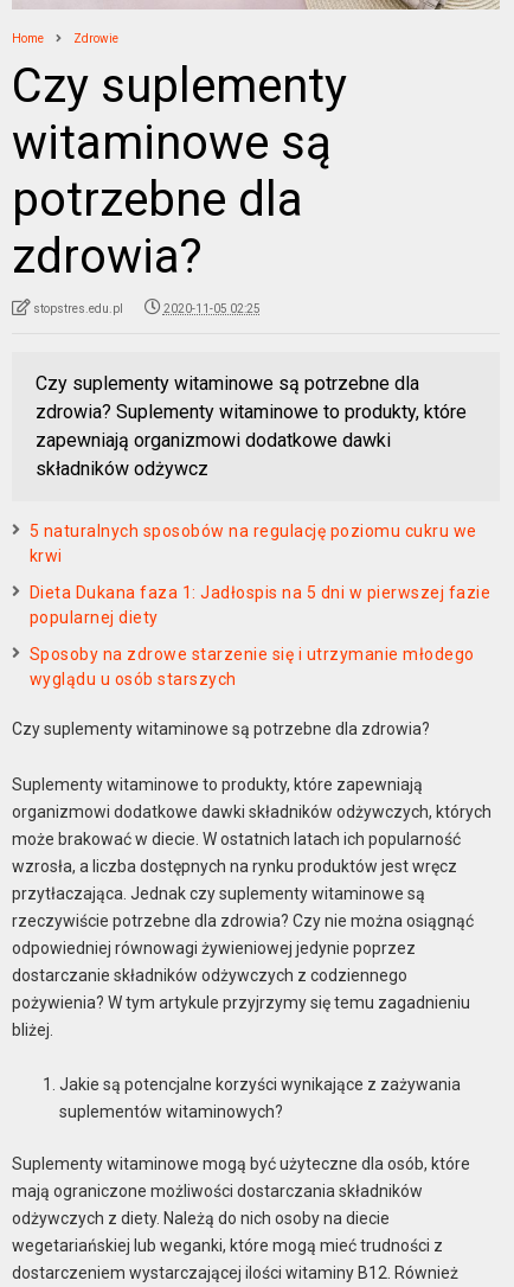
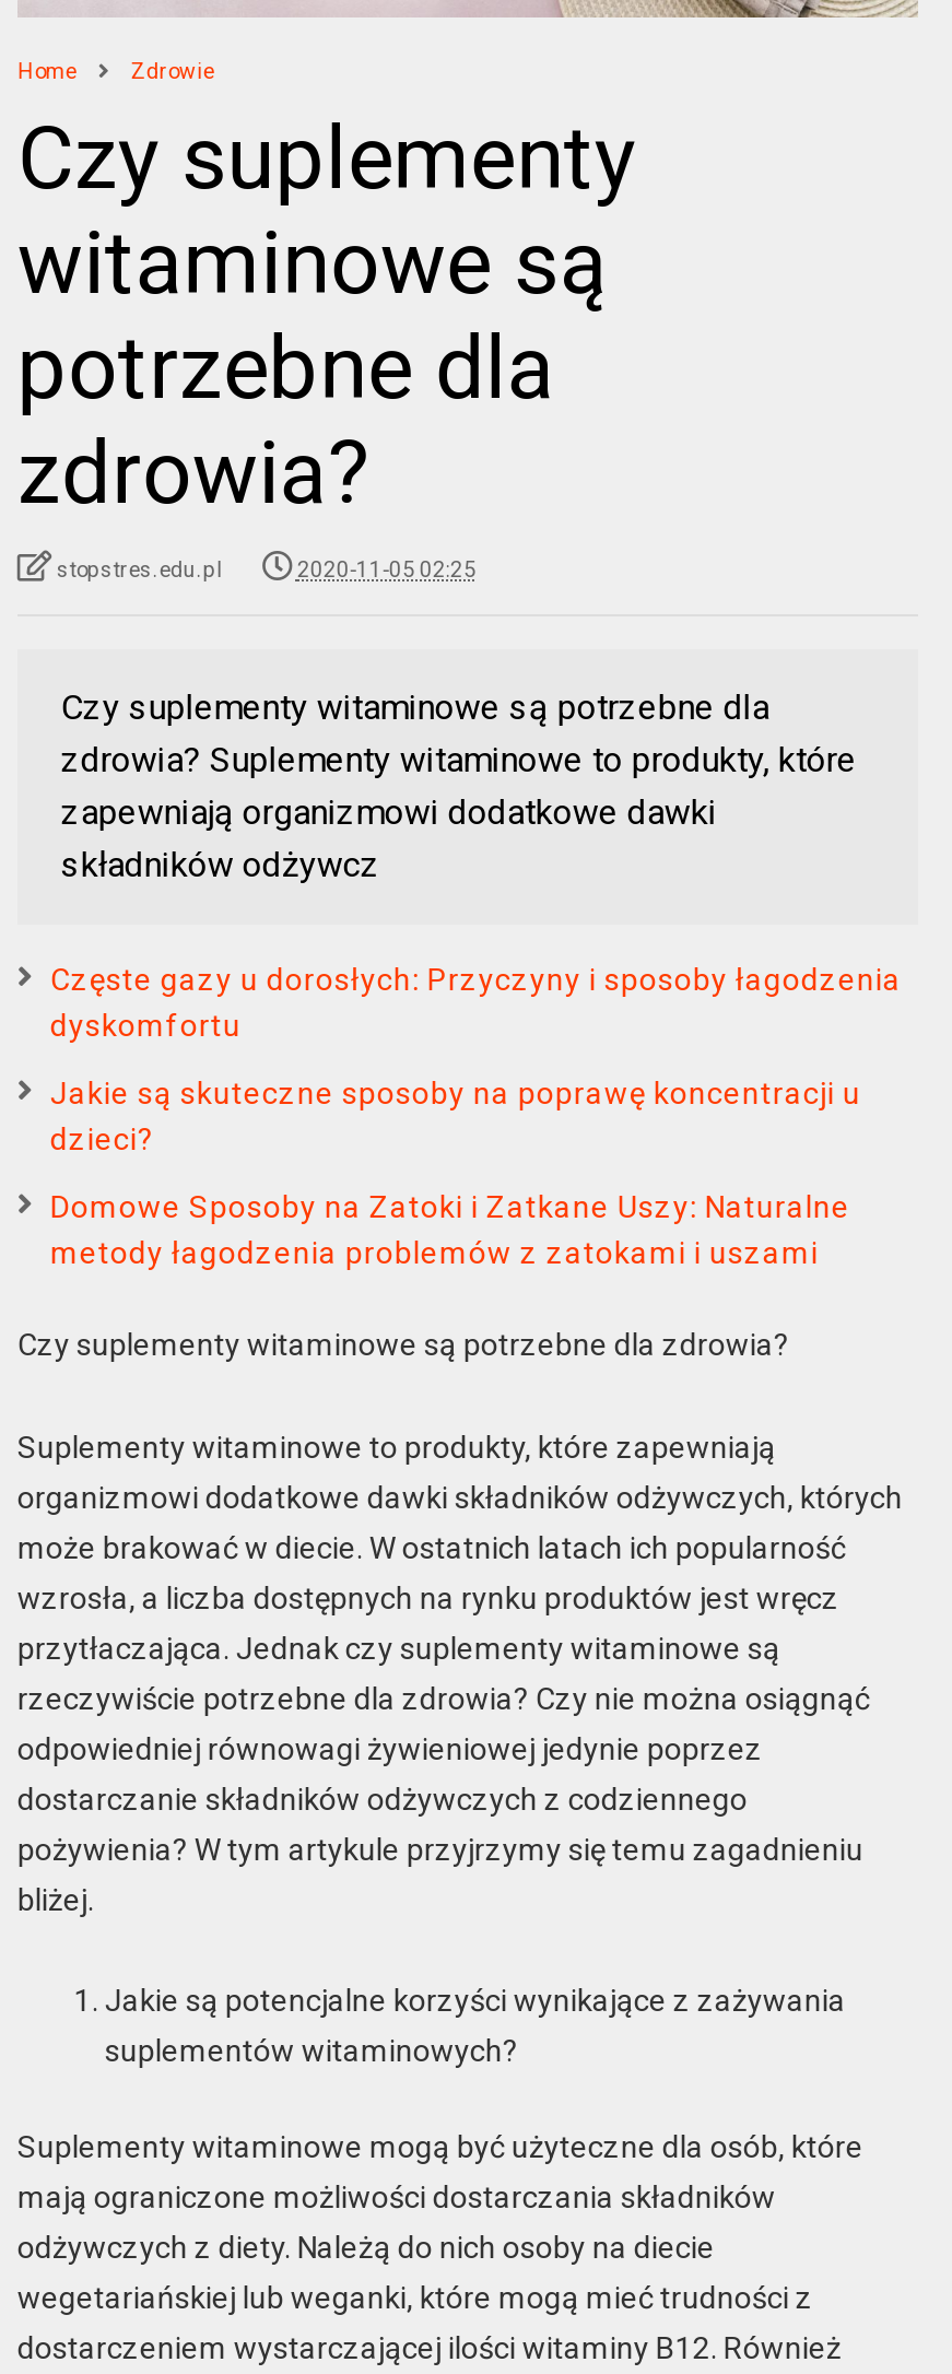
- 5 naturalnych sposobów na regulację poziomu cukru we
- krwi
+ Częste gazy u dorosłych: Przyczyny i sposoby łagodzenia
+ dyskomfortu

- Dieta Dukana faza 1: Jadłospis na 5 dni w pierwszej fazie
- popularnej diety
+ Jakie są skuteczne sposoby na poprawę koncentracji u
+ dzieci?

- Sposoby na zdrowe starzenie się i utrzymanie młodego
- wyglądu u osób starszych
+ Domowe Sposoby na Zatoki i Zatkane Uszy: Naturalne
+ metody łagodzenia problemów z zatokami i uszami
